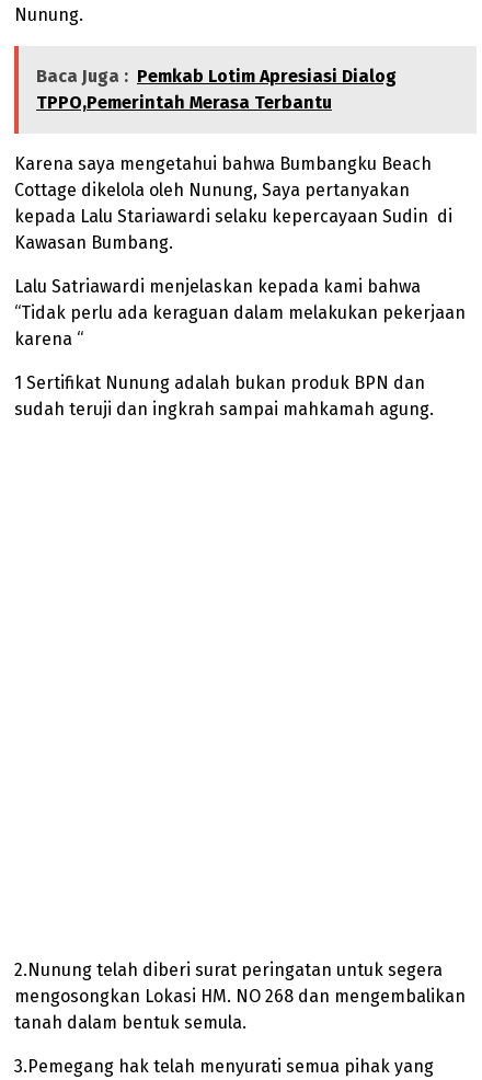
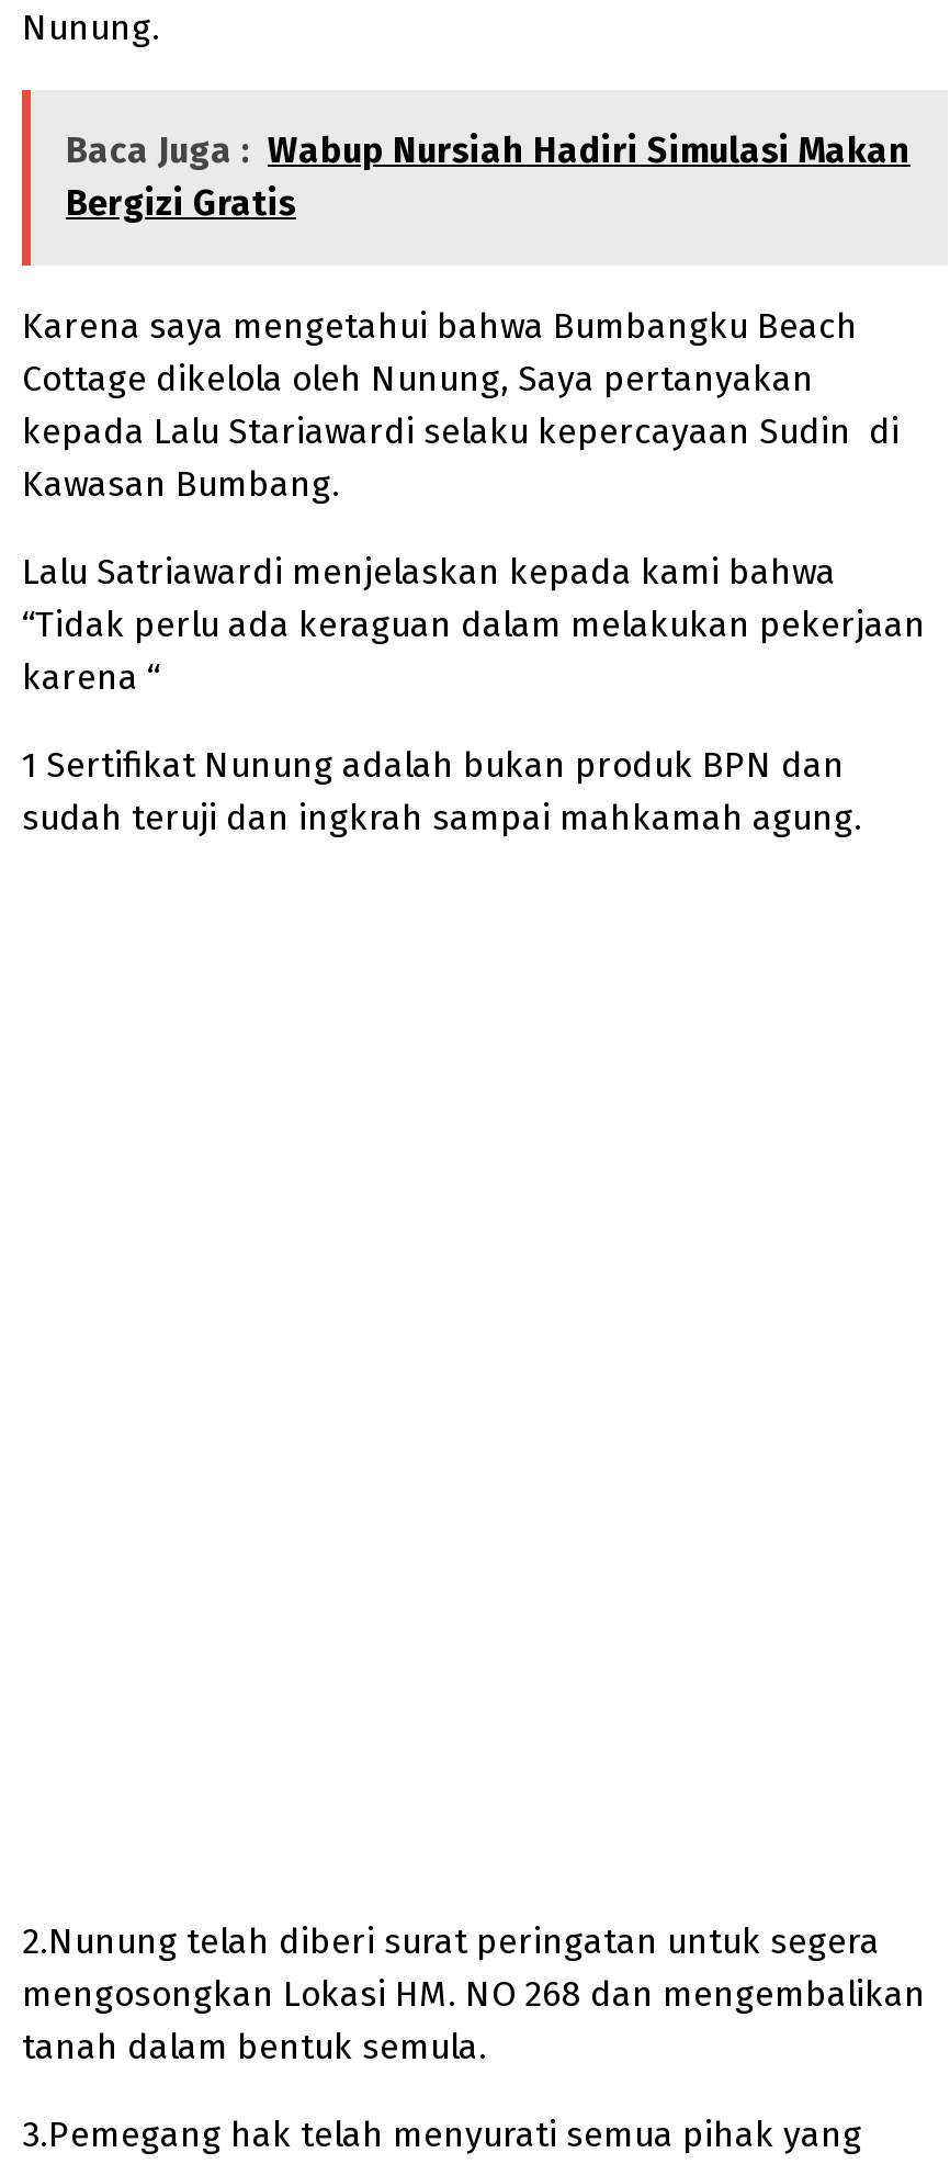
- Baca Juga : Pemkab Lotim Apresiasi Dialog
- TPPO,Pemerintah Merasa Terbantu
+ Baca Juga : Wabup Nursiah Hadiri Simulasi Makan
+ Bergizi Gratis
